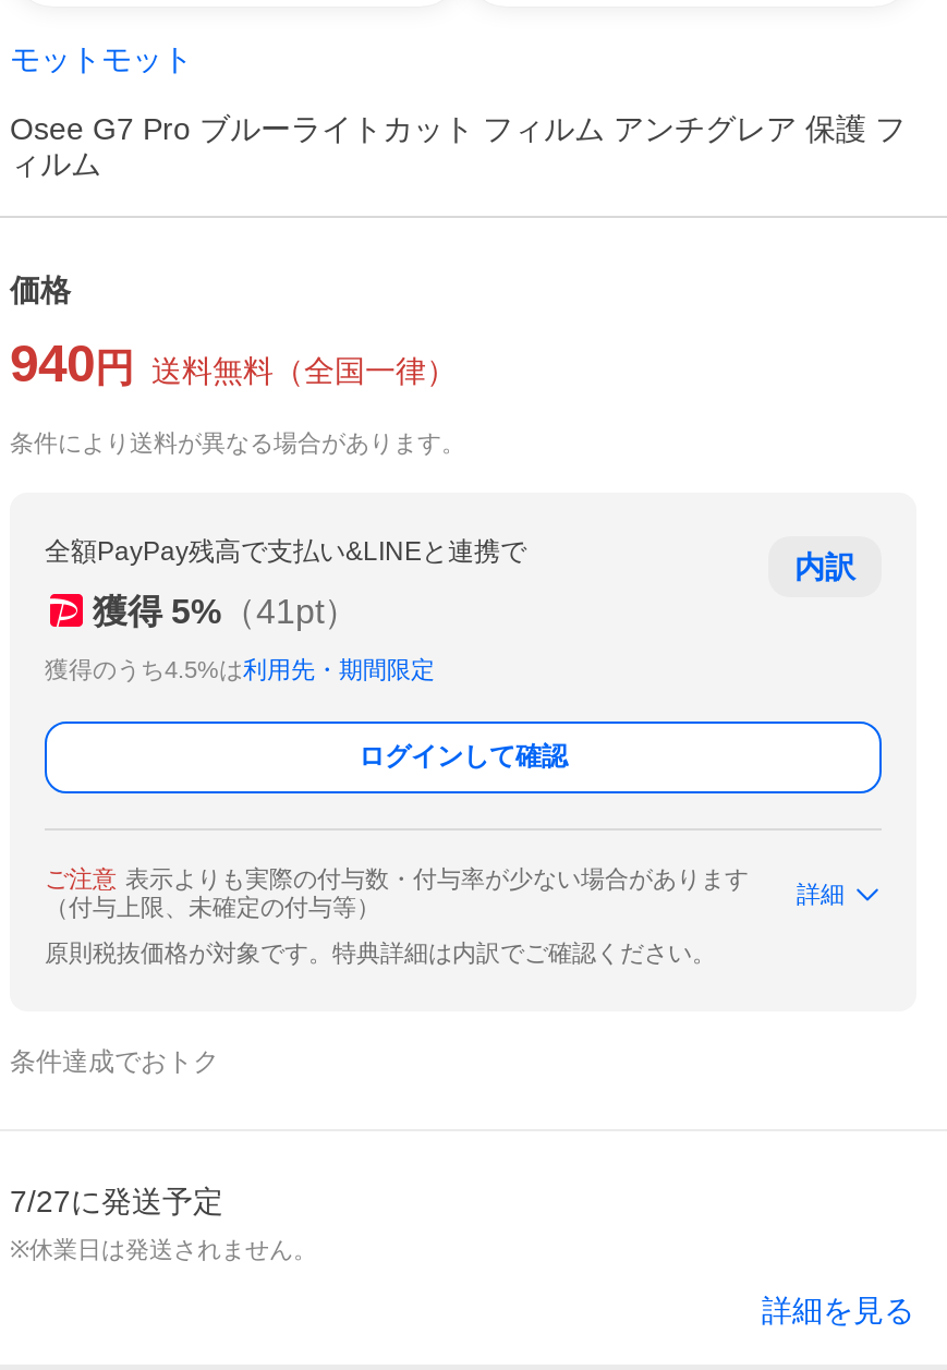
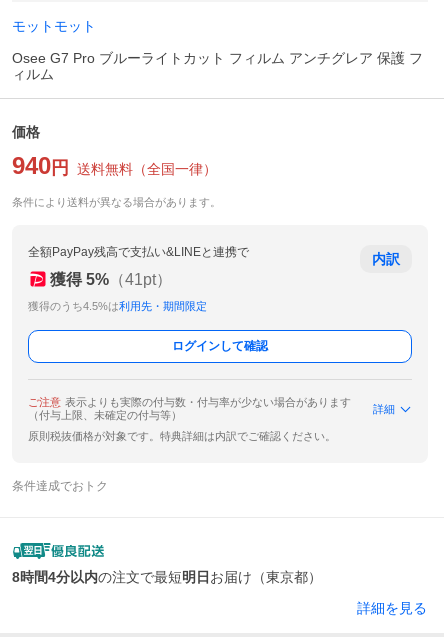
- 7/27に発送予定
- ※休業日は発送されません。
+ 8時間4分以内の注文で最短明日お届け（東京都）
